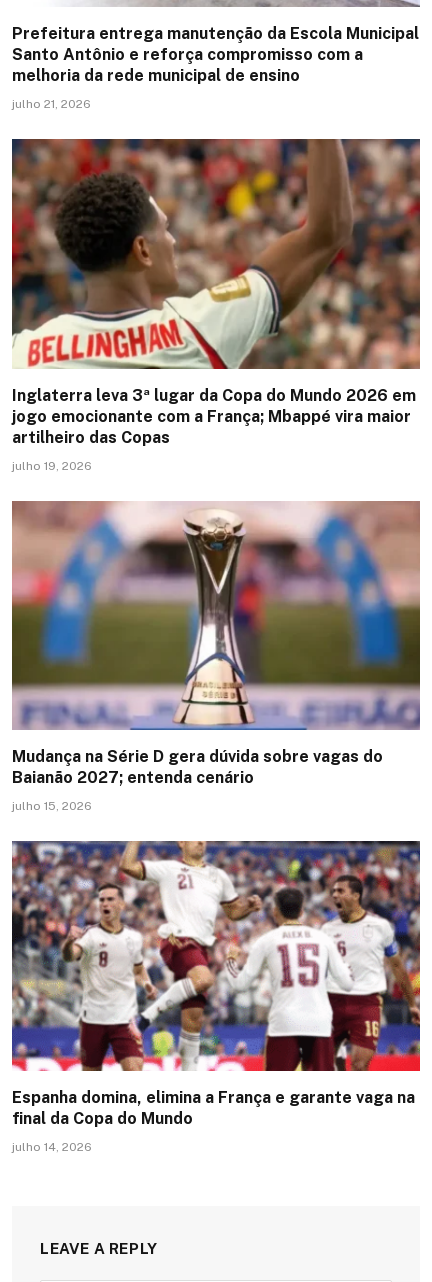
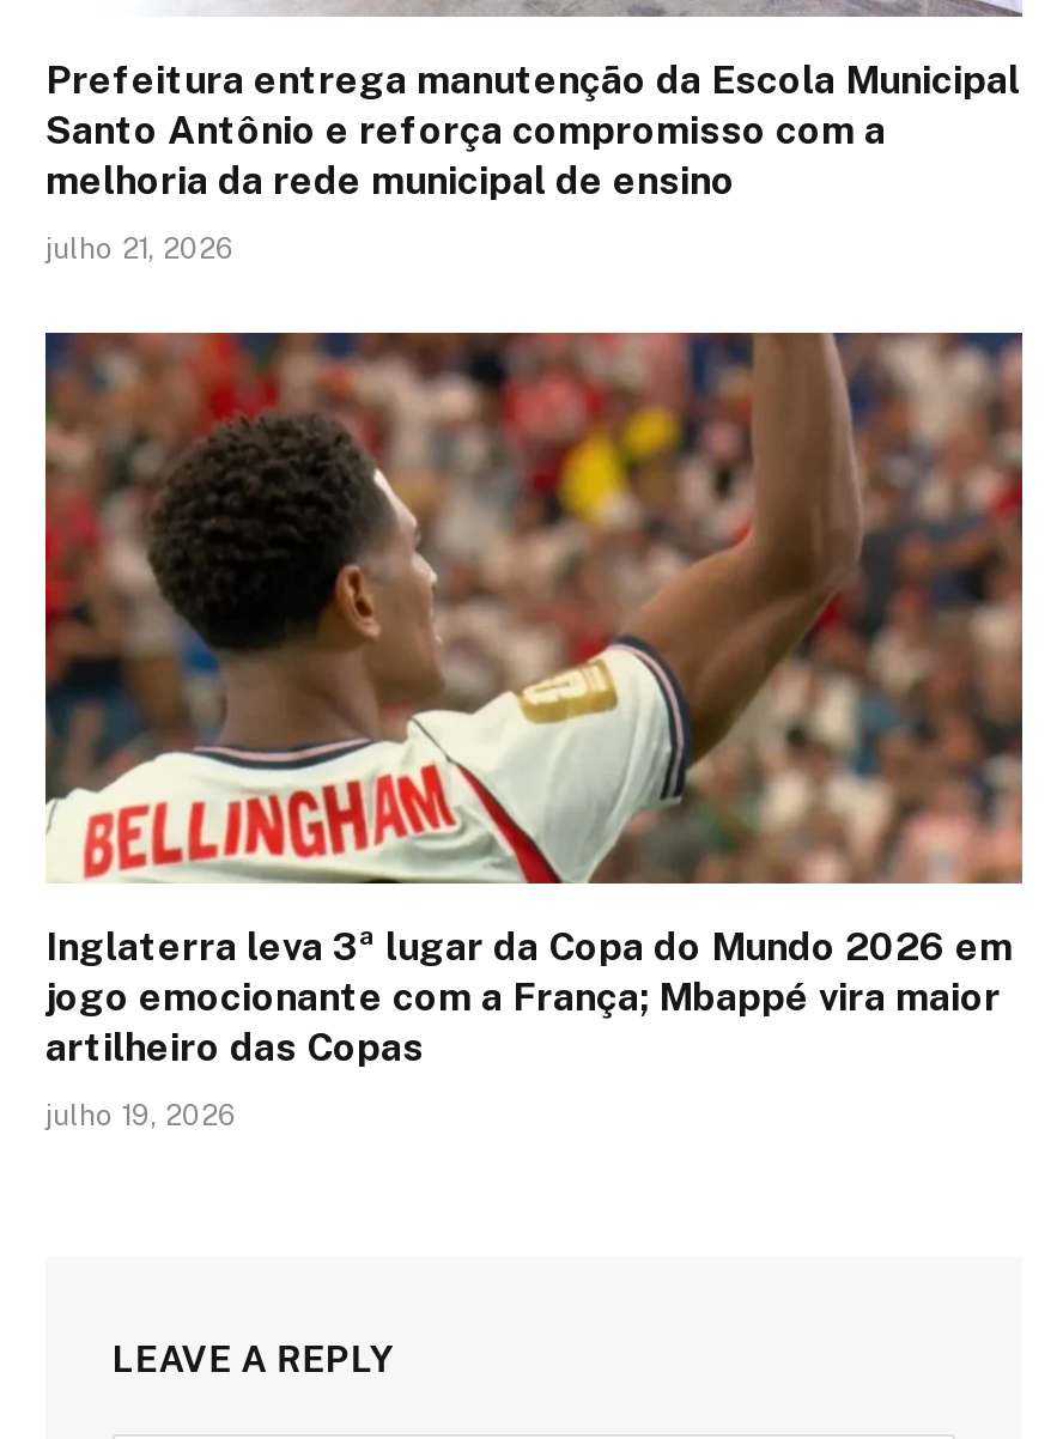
- [image]
- Mudança na Série D gera dúvida sobre vagas do
- Baianão 2027; entenda cenário
- julho 15, 2026

- [image]
- Espanha domina, elimina a França e garante vaga na
- final da Copa do Mundo
- julho 14, 2026
